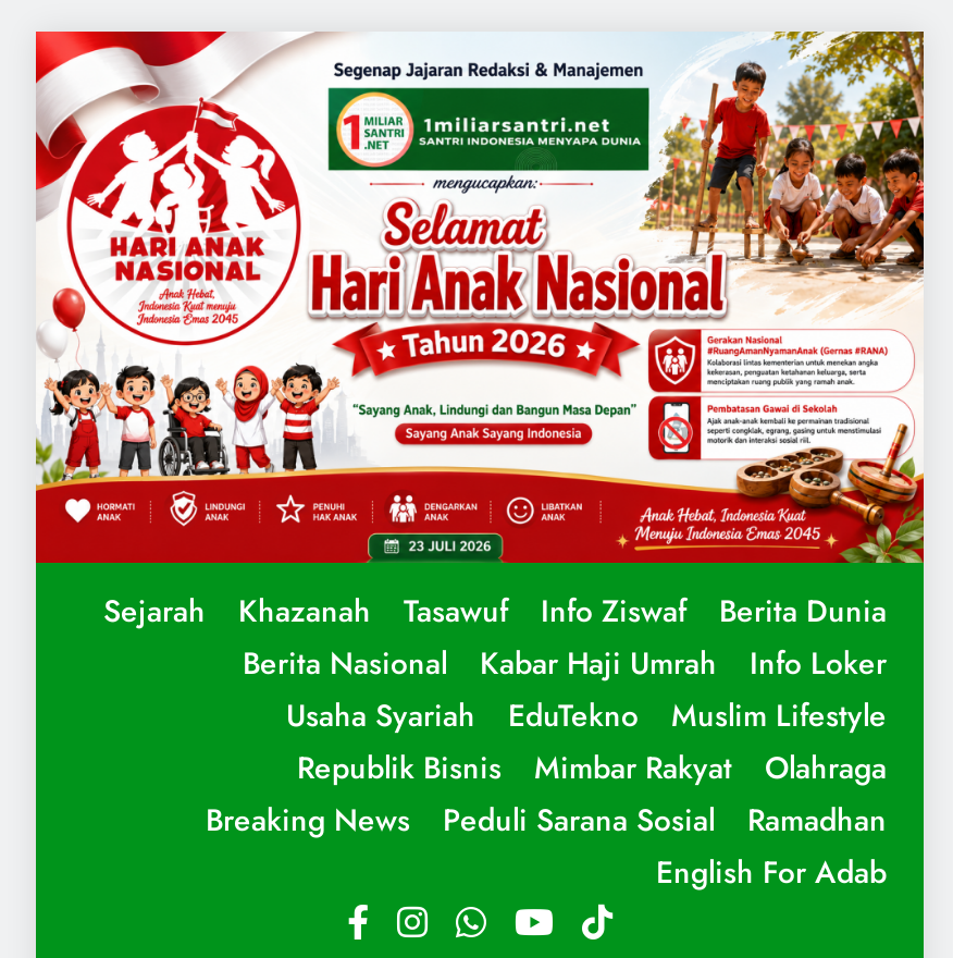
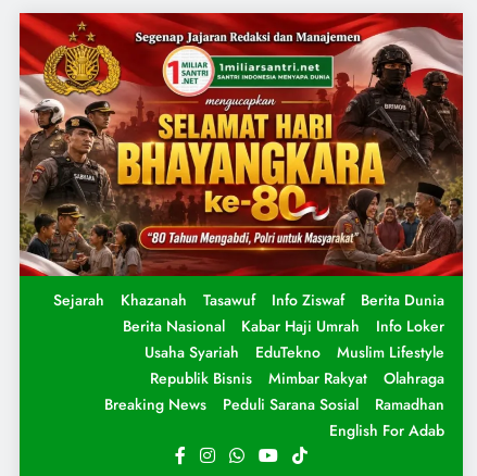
- [image]
+ [image]
